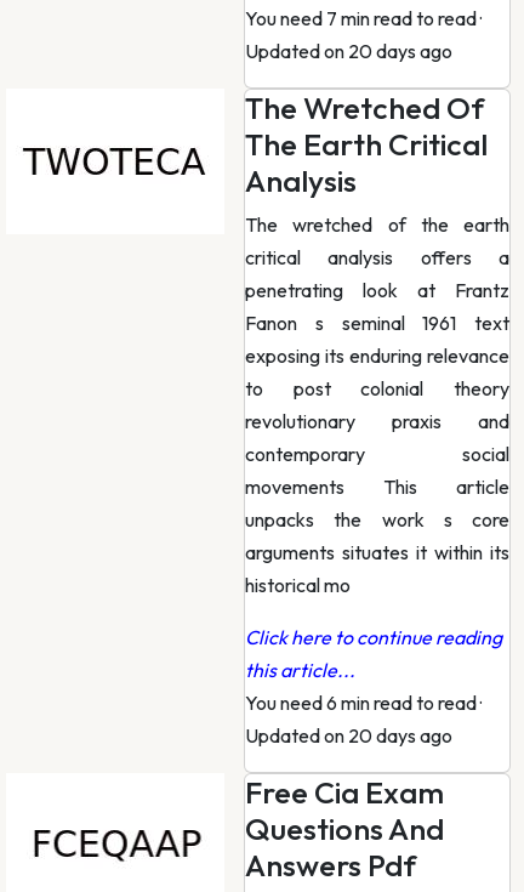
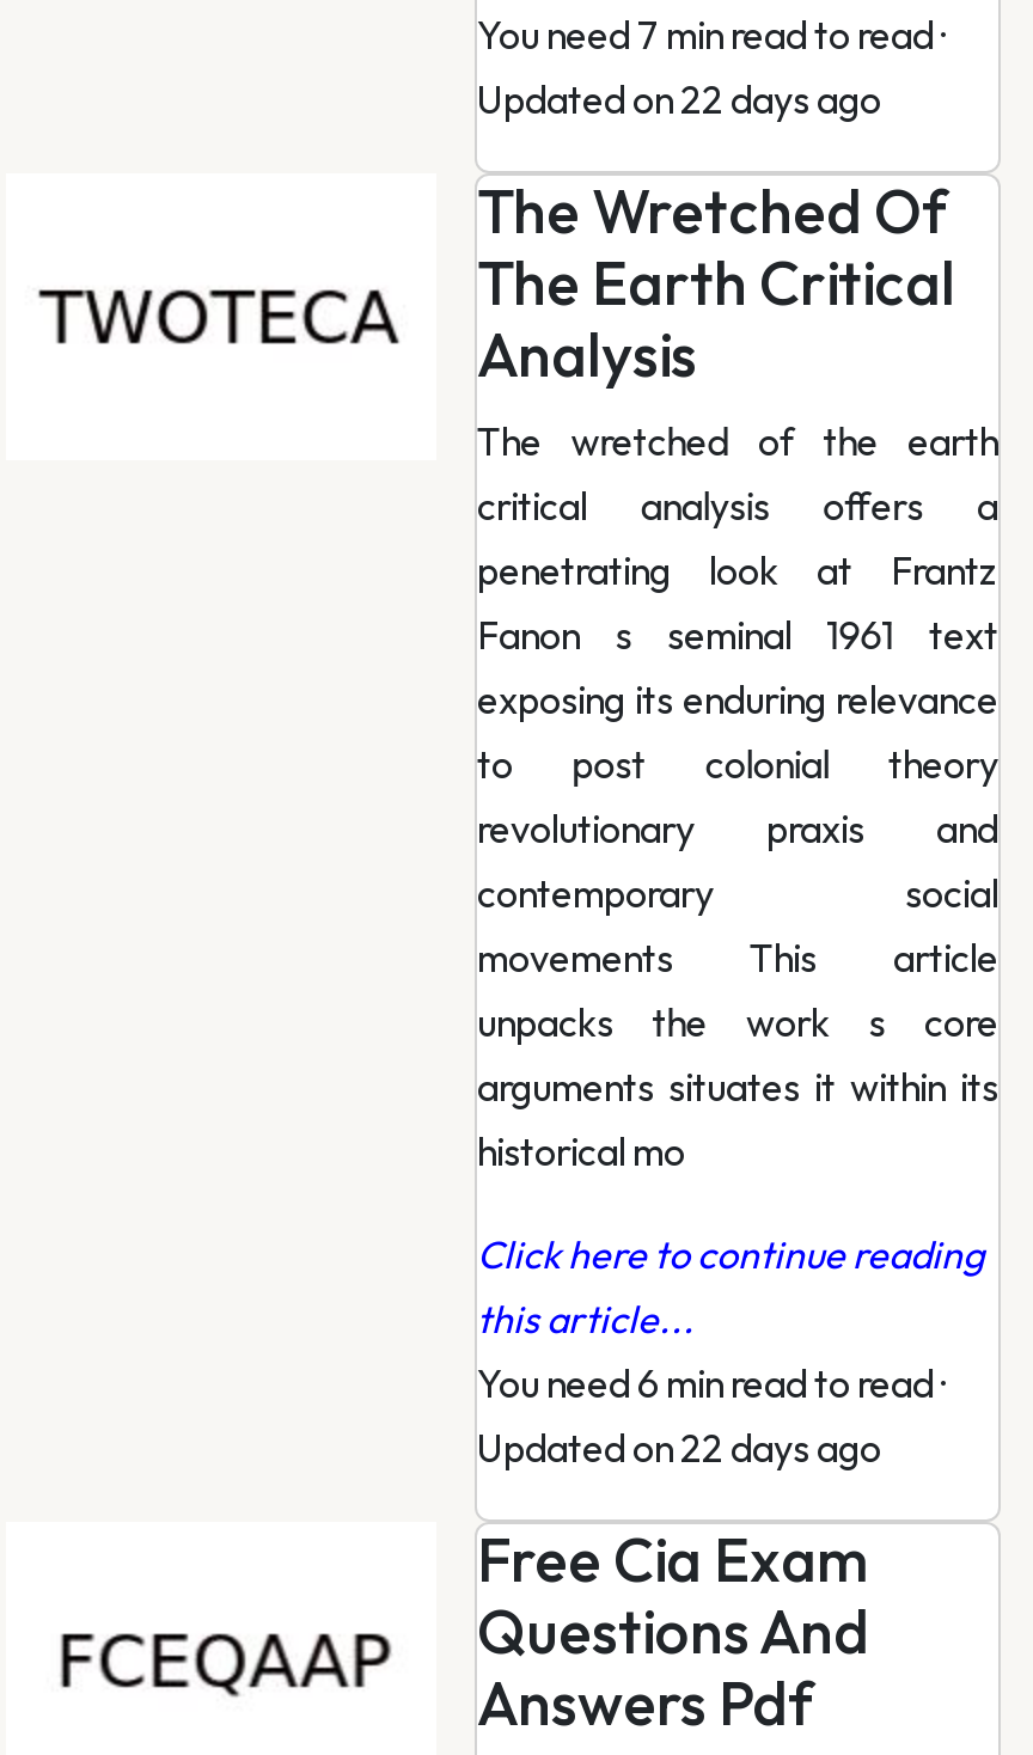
- Updated on 20 days ago
+ Updated on 22 days ago

- Updated on 20 days ago
+ Updated on 22 days ago
